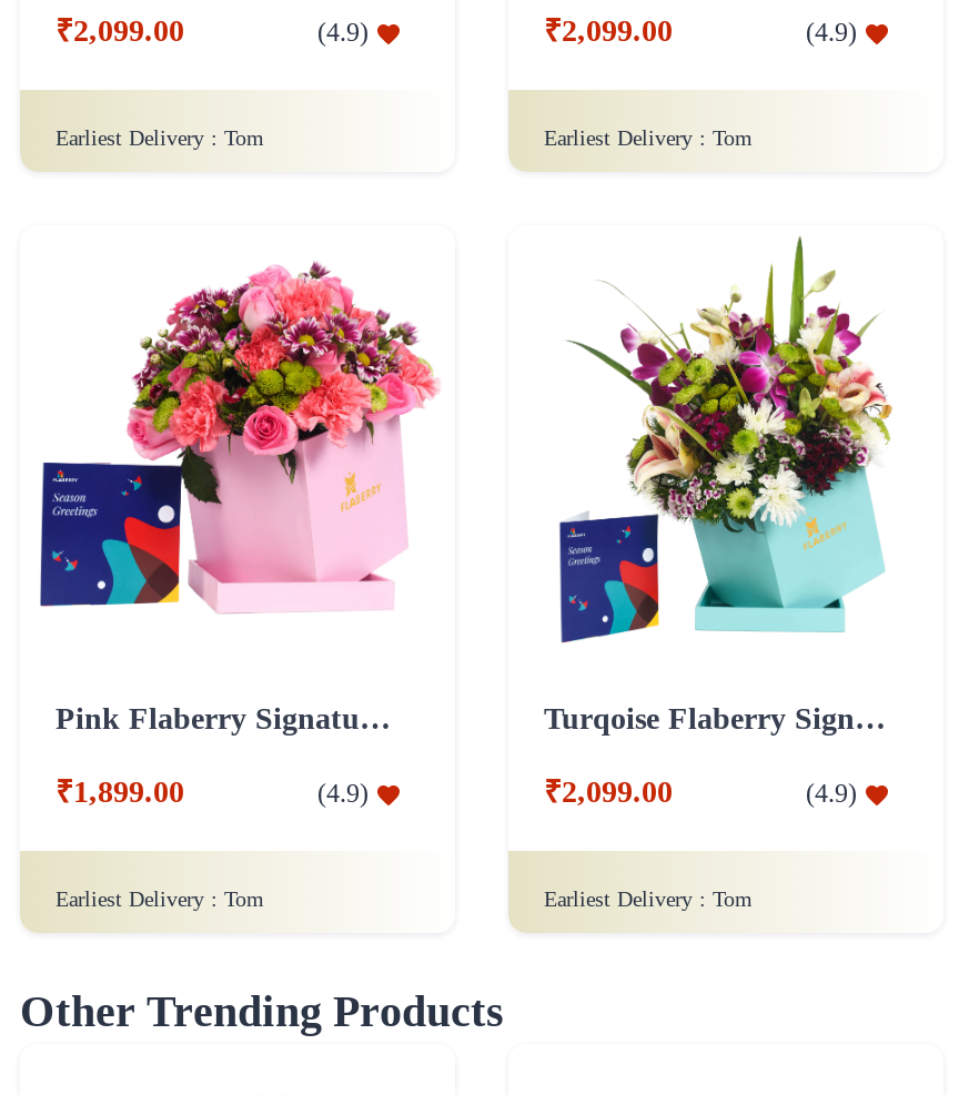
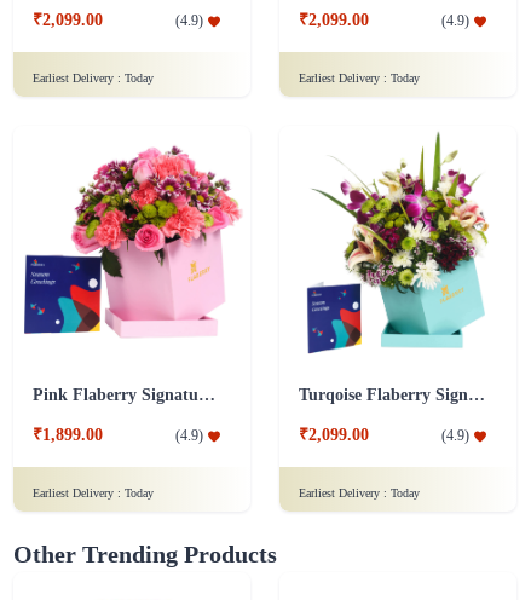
- Earliest Delivery : Tom
+ Earliest Delivery : Today

- Earliest Delivery : Tom
+ Earliest Delivery : Today

- Earliest Delivery : Tom
+ Earliest Delivery : Today

- Earliest Delivery : Tom
+ Earliest Delivery : Today
